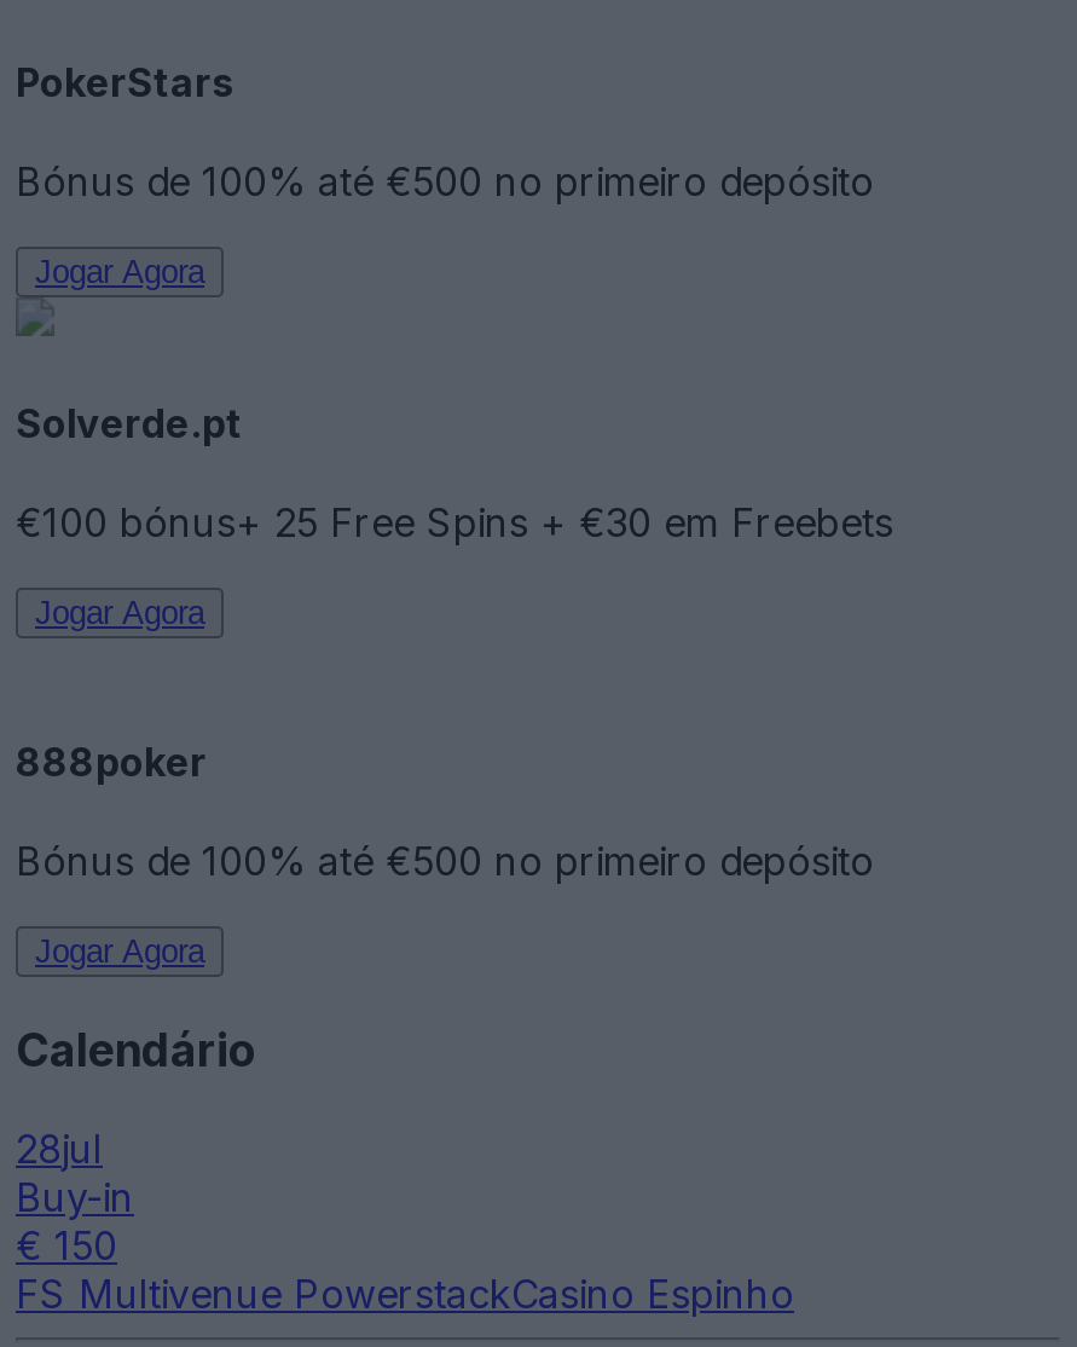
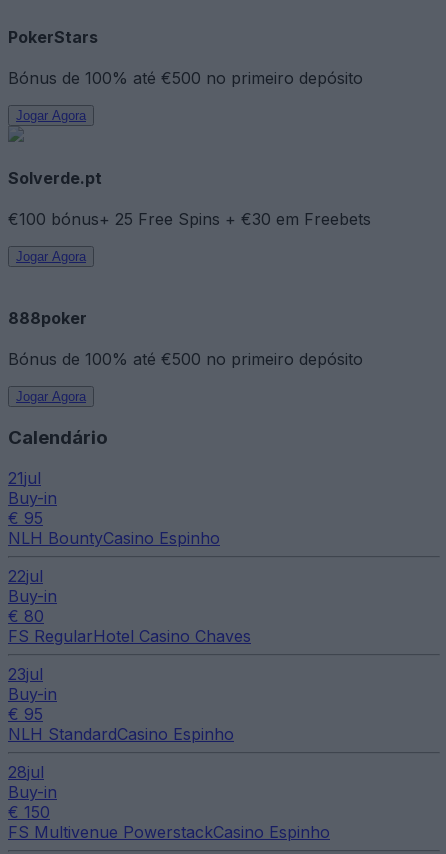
+ 21jul
+ Buy-in
+ € 95
+ NLH BountyCasino Espinho
+ 22jul
+ Buy-in
+ € 80
+ FS RegularHotel Casino Chaves
+ 23jul
+ Buy-in
+ € 95
+ NLH StandardCasino Espinho
